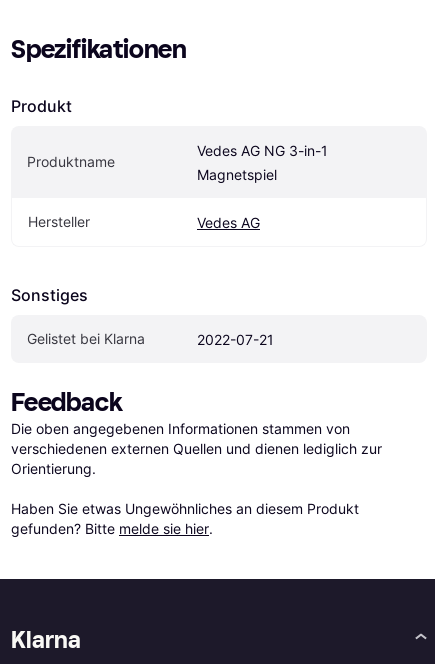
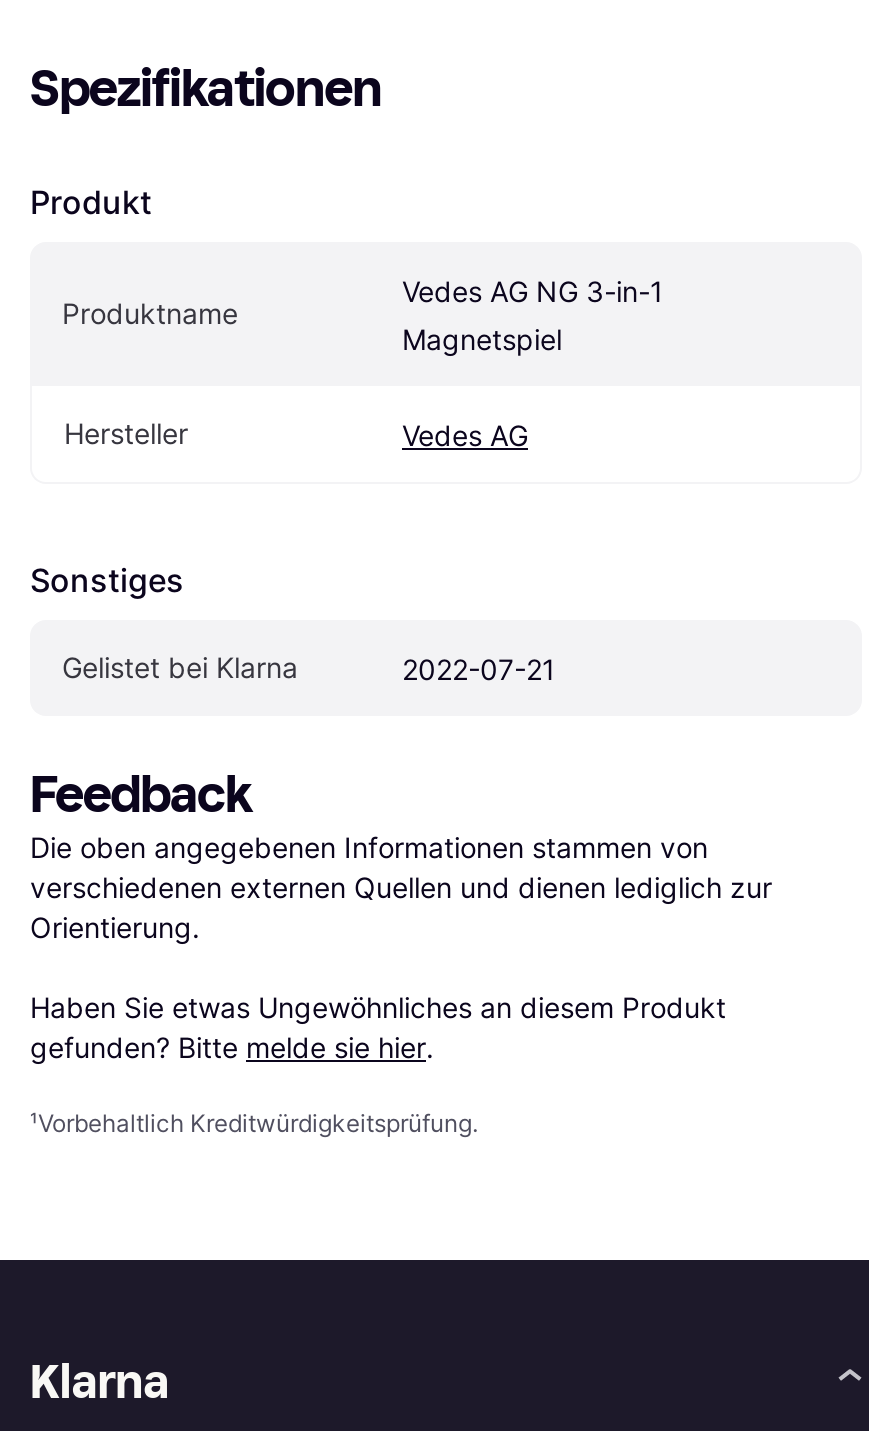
+ ¹Vorbehaltlich Kreditwürdigkeitsprüfung.
